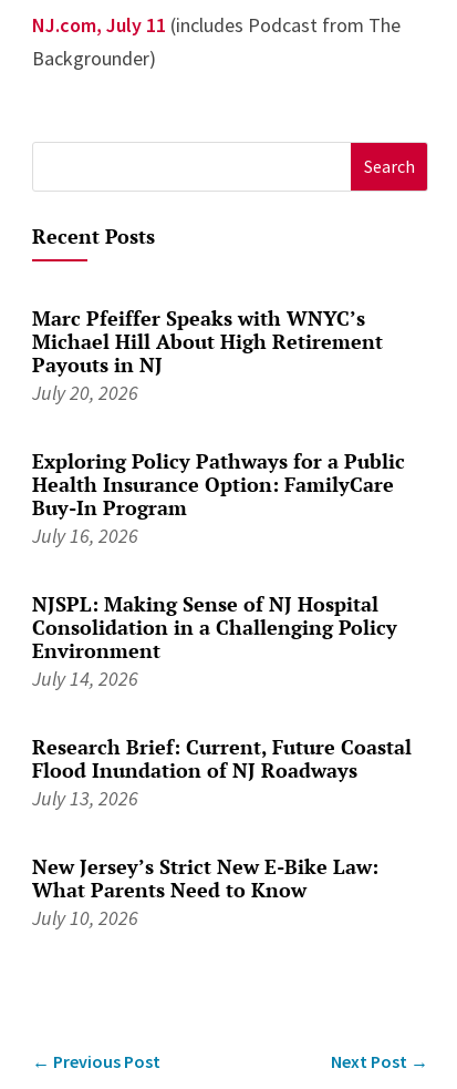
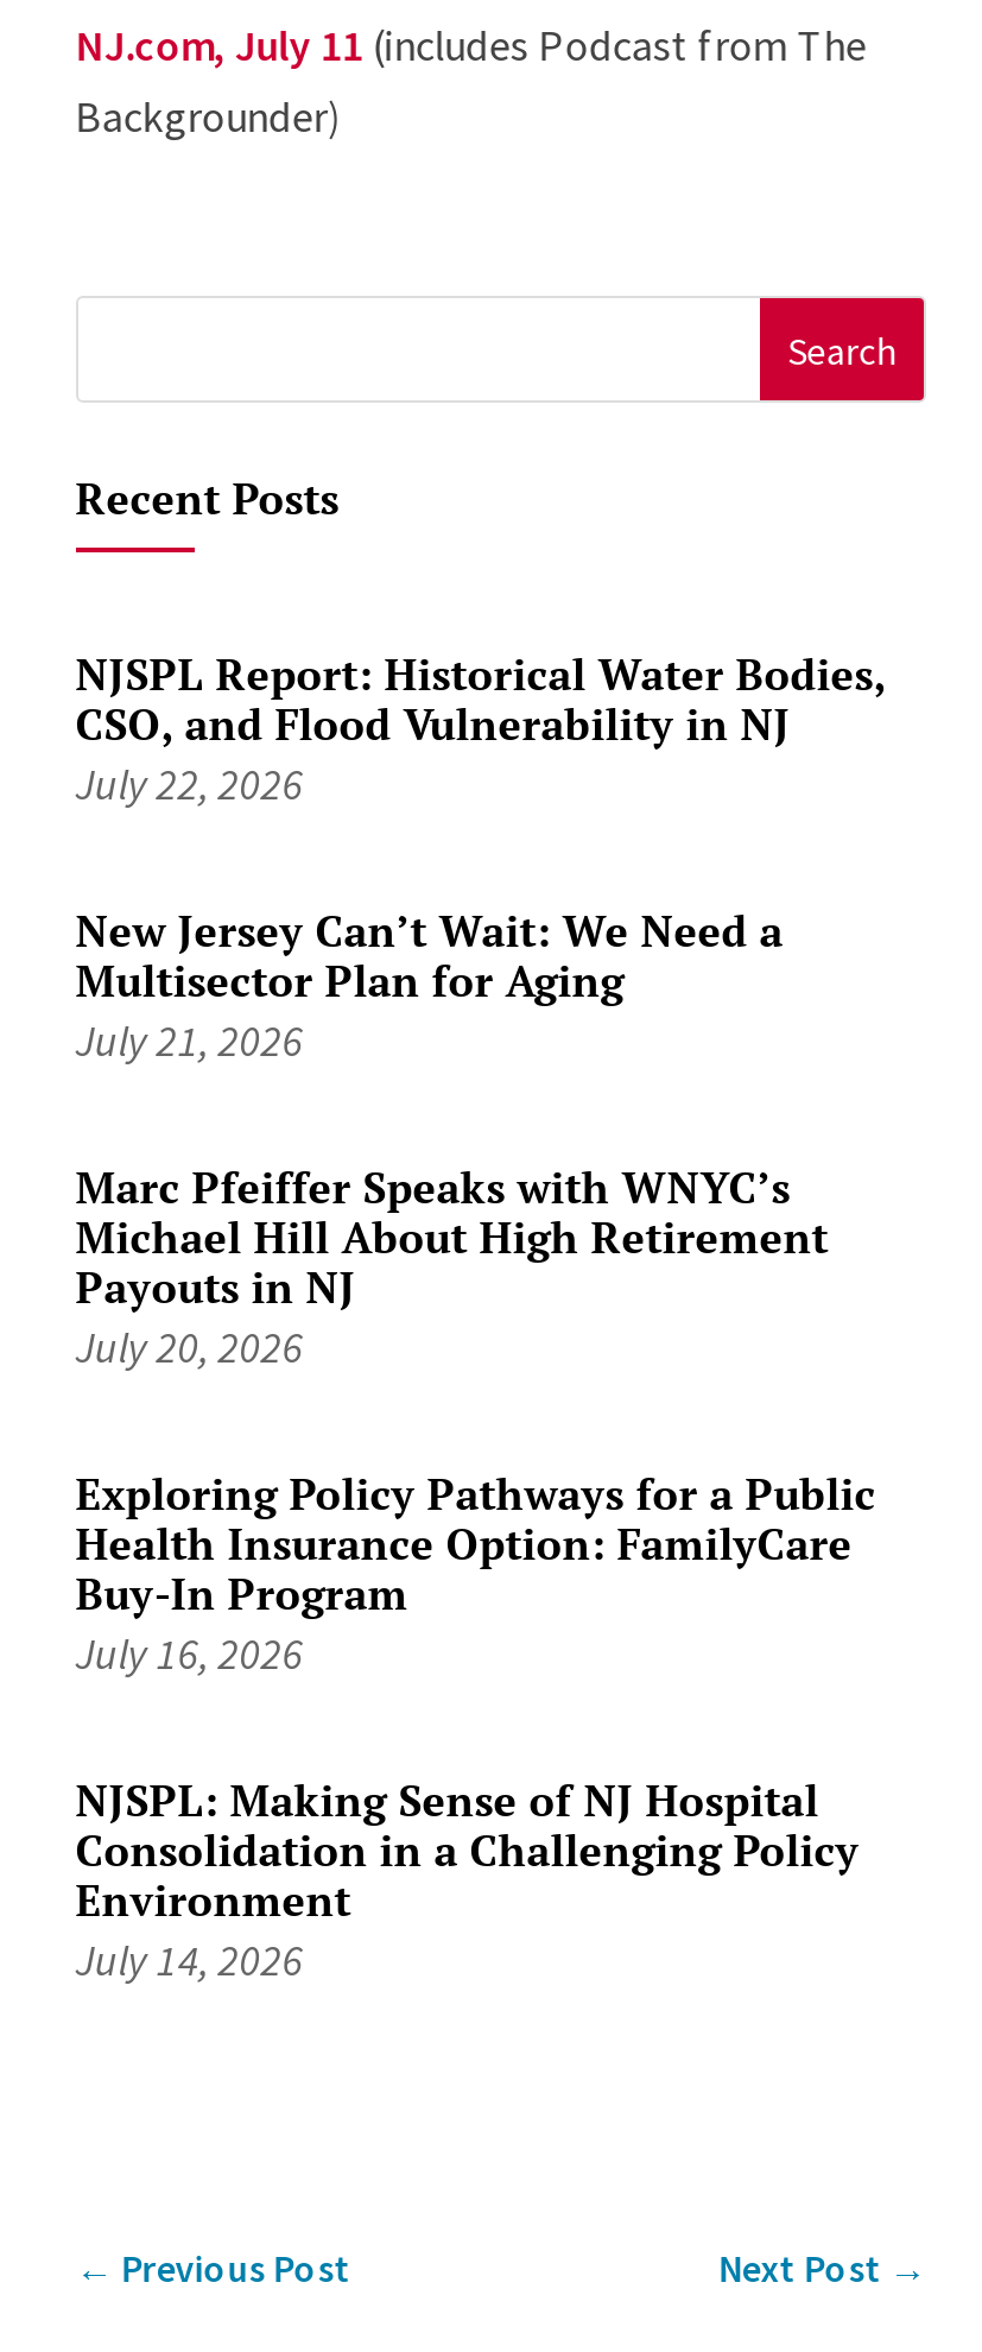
+ NJSPL Report: Historical Water Bodies,
+ CSO, and Flood Vulnerability in NJ
+ July 22, 2026
+ New Jersey Can’t Wait: We Need a
+ Multisector Plan for Aging
+ July 21, 2026

moved down: Marc Pfeiffer Speaks with WNYC’s | Michael Hill About High Retirement | Payouts in NJ | ... | Environment | July 14, 2026

- Research Brief: Current, Future Coastal
- Flood Inundation of NJ Roadways
- July 13, 2026
- New Jersey’s Strict New E-Bike Law:
- What Parents Need to Know
- July 10, 2026
